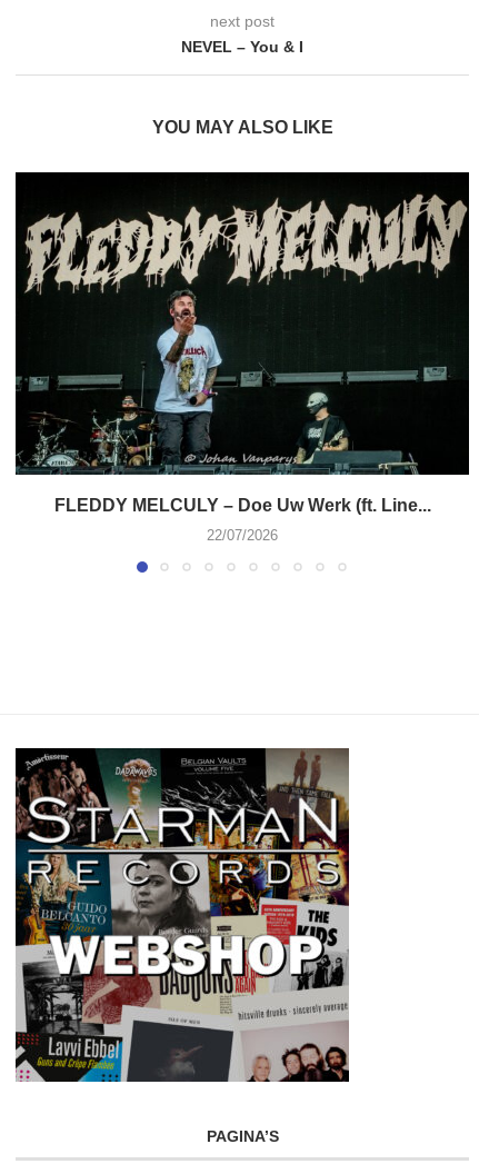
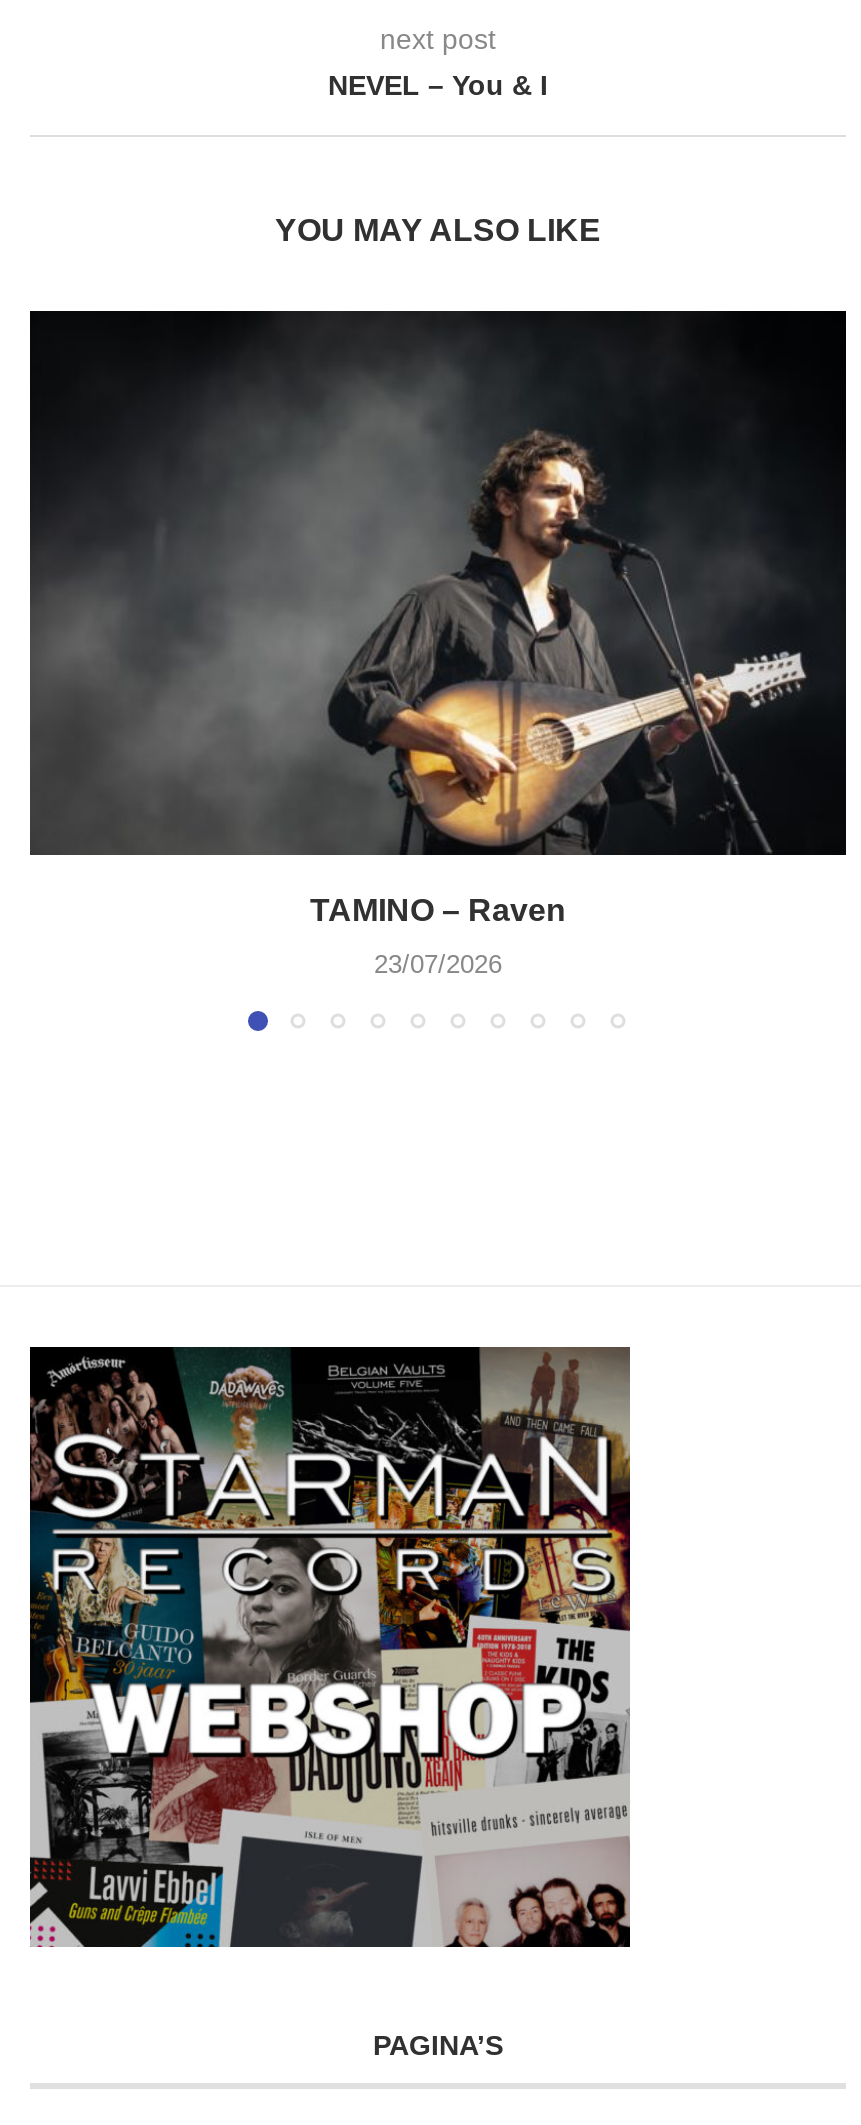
- [image]
- FLEDDY MELCULY – Doe Uw Werk (ft. Line...
+ [image]
+ TAMINO – Raven

- 22/07/2026
+ 23/07/2026
